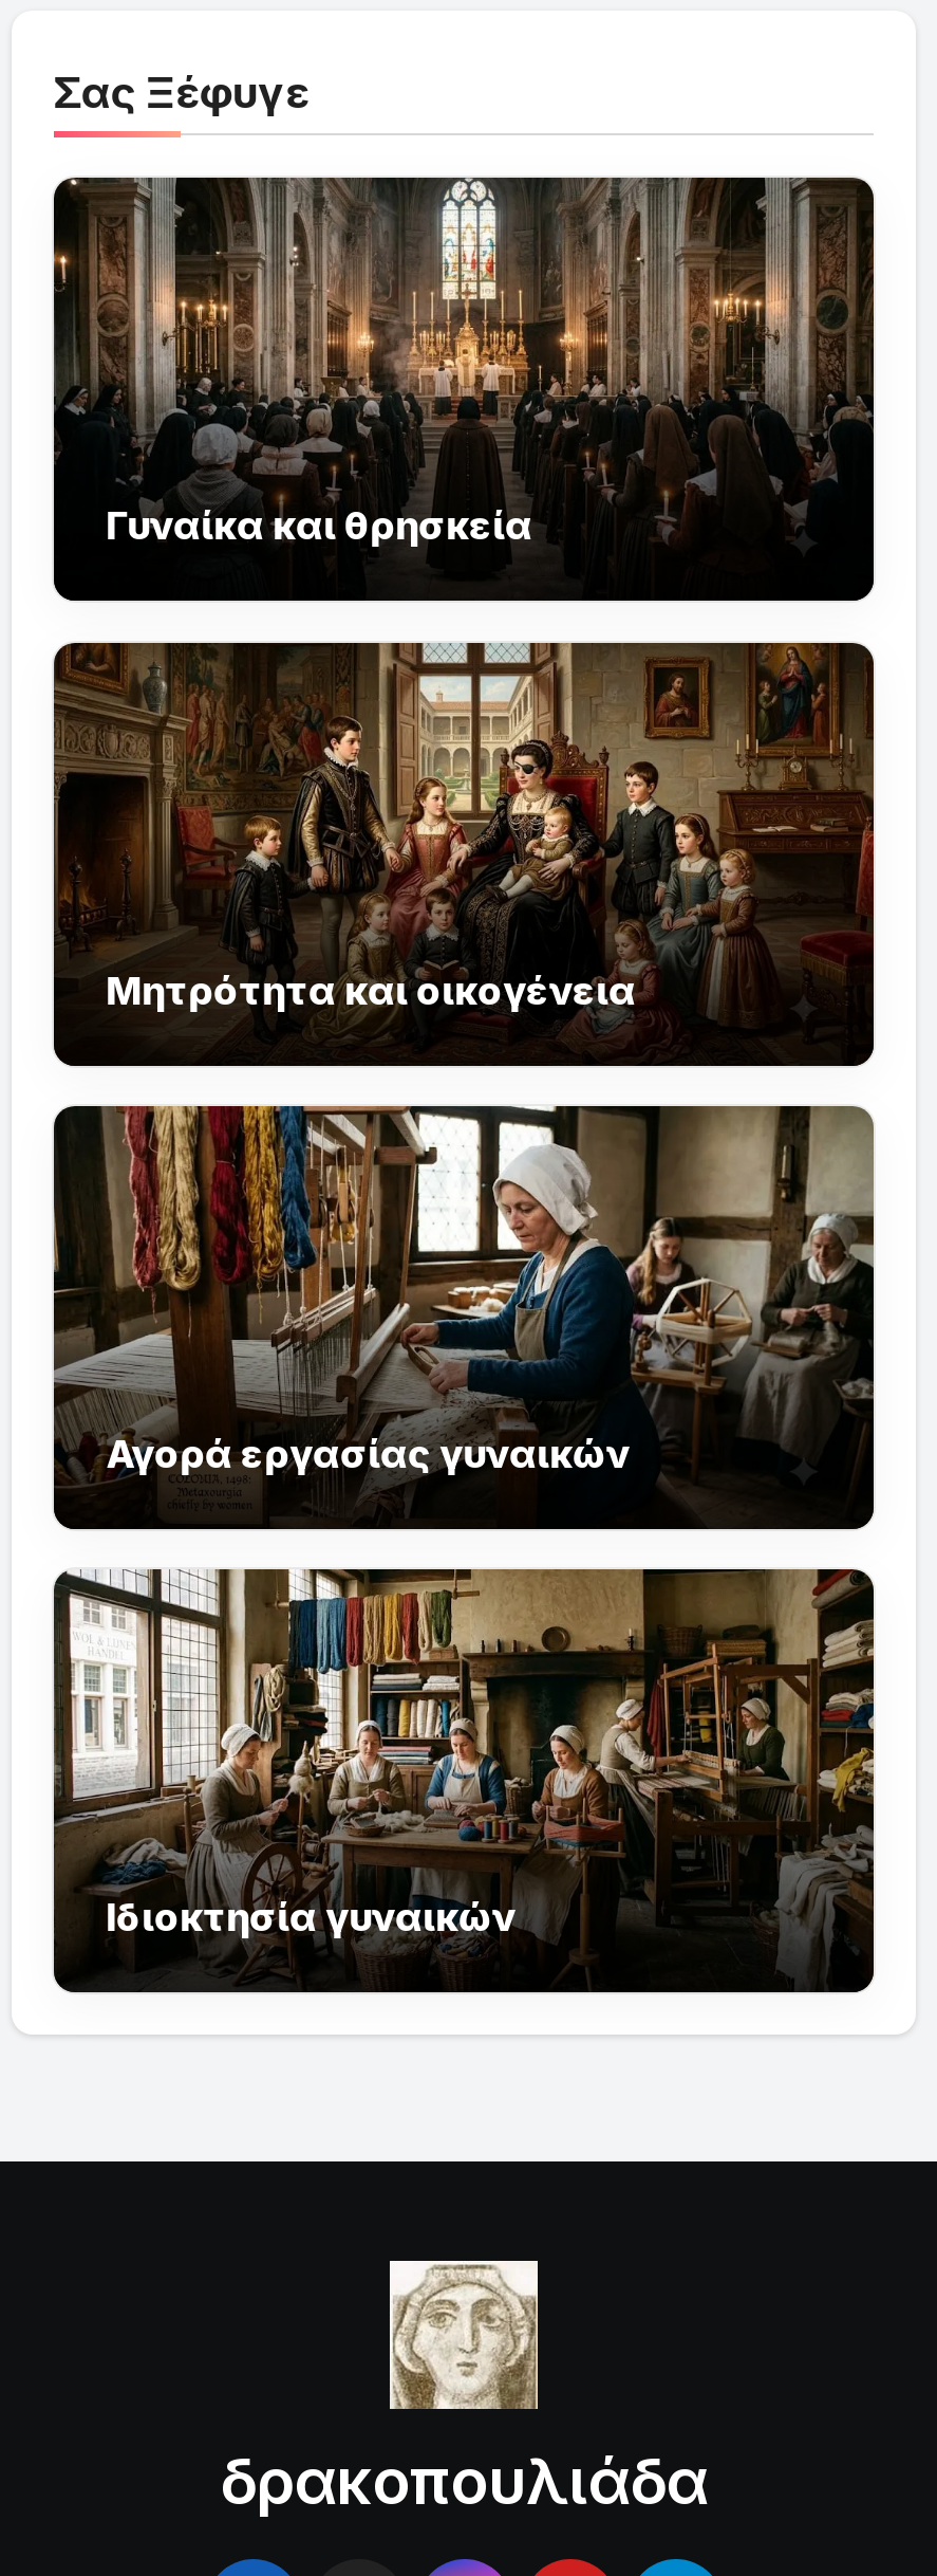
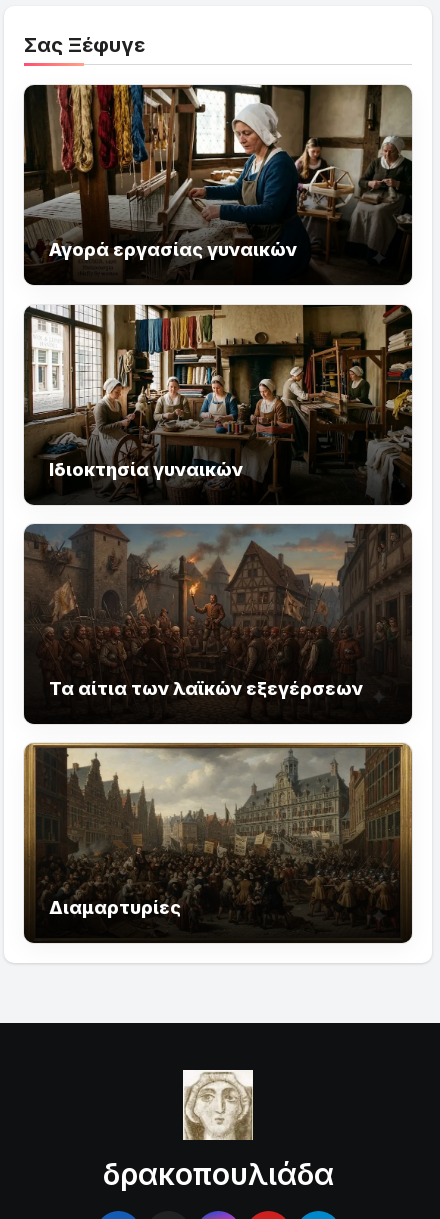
- [image]
- Γυναίκα και θρησκεία

- [image]
- Μητρότητα και οικογένεια

moved up: [image] | Αγορά εργασίας γυναικών | Ιδιοκτησία γυναικών

+ [image]
+ Διαμαρτυρίες

+ [image]
+ Τα αίτια των λαϊκών εξεγέρσεων
